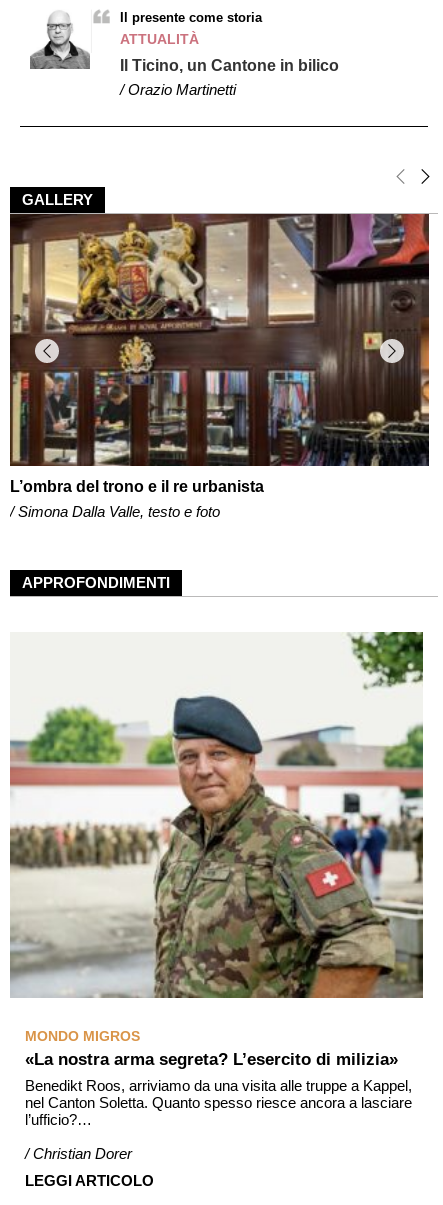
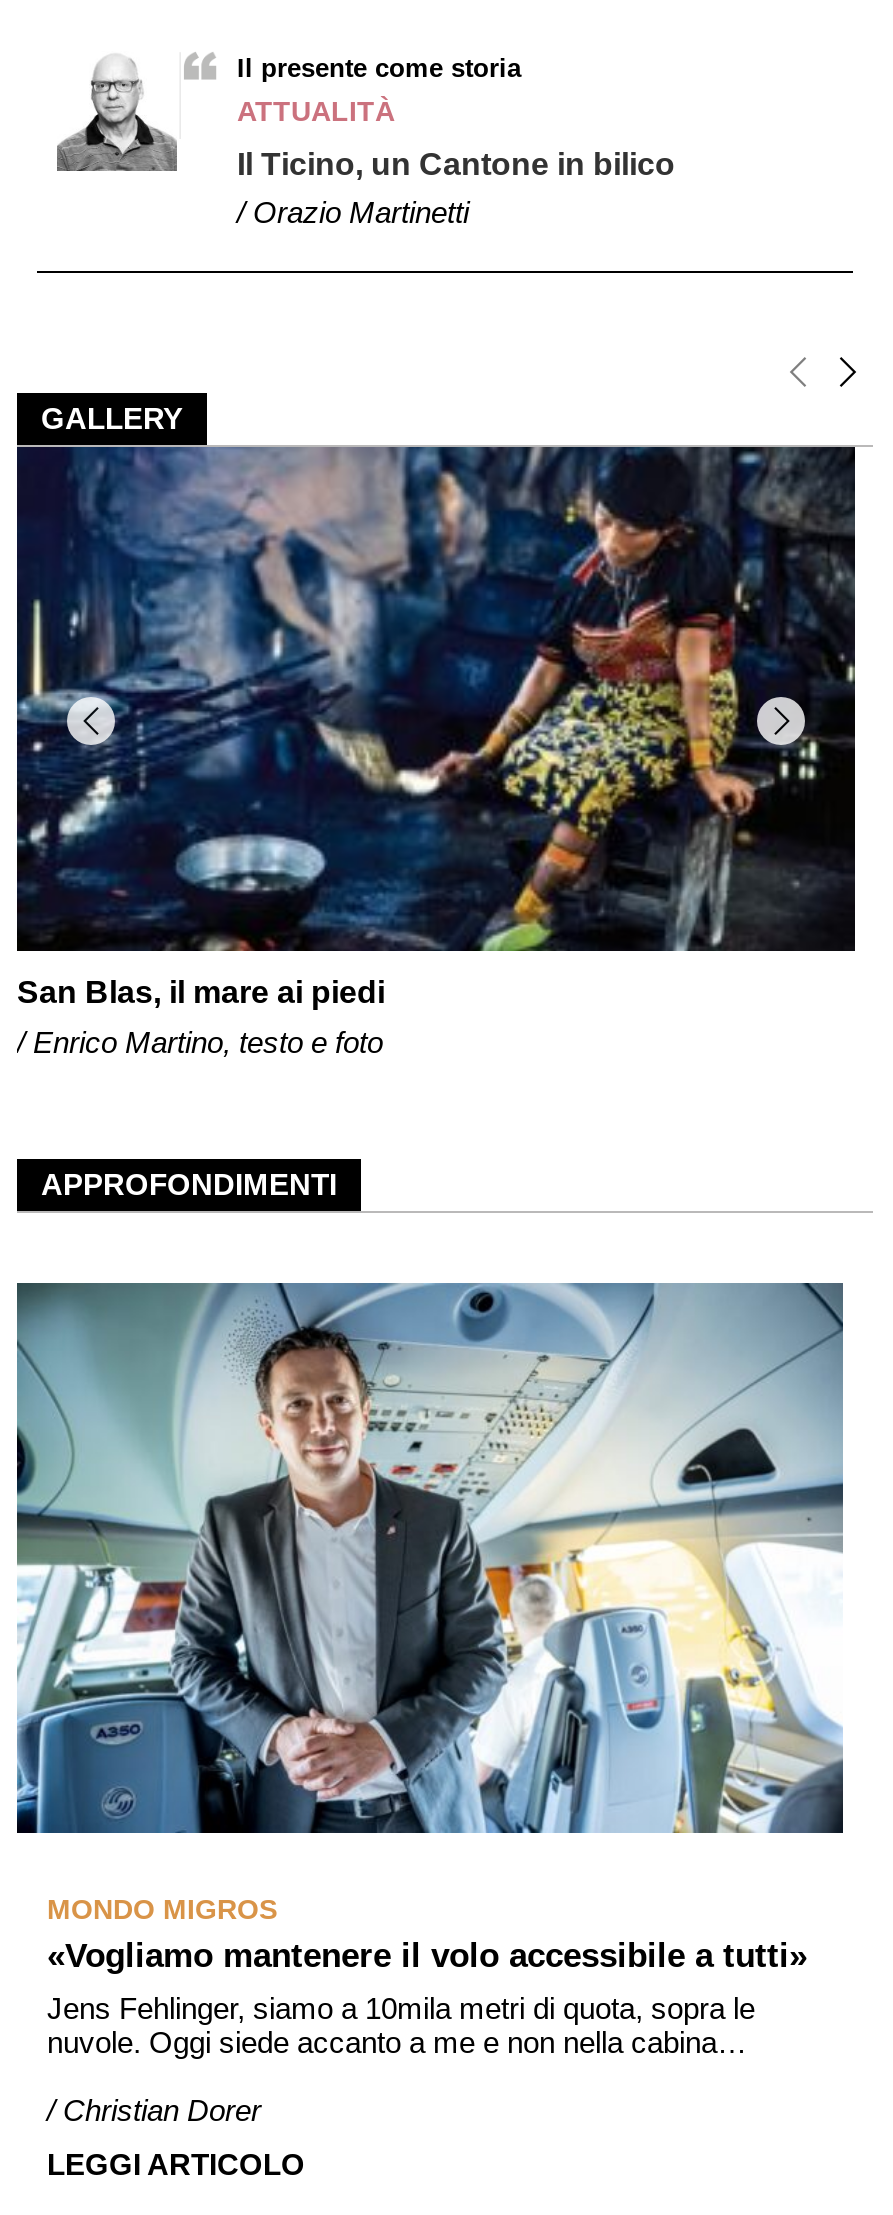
- [image]
- L’ombra del trono e il re urbanista
+ [image]
+ San Blas, il mare ai piedi

- / Simona Dalla Valle, testo e foto
+ / Enrico Martino, testo e foto

- [image]
+ [image]

- «La nostra arma segreta? L’esercito di milizia»
- Benedikt Roos, arriviamo da una visita alle truppe a Kappel,
- nel Canton Soletta. Quanto spesso riesce ancora a lasciare
- l’ufficio?…
+ «Vogliamo mantenere il volo accessibile a tutti»
+ Jens Fehlinger, siamo a 10mila metri di quota, sopra le
+ nuvole. Oggi siede accanto a me e non nella cabina…
